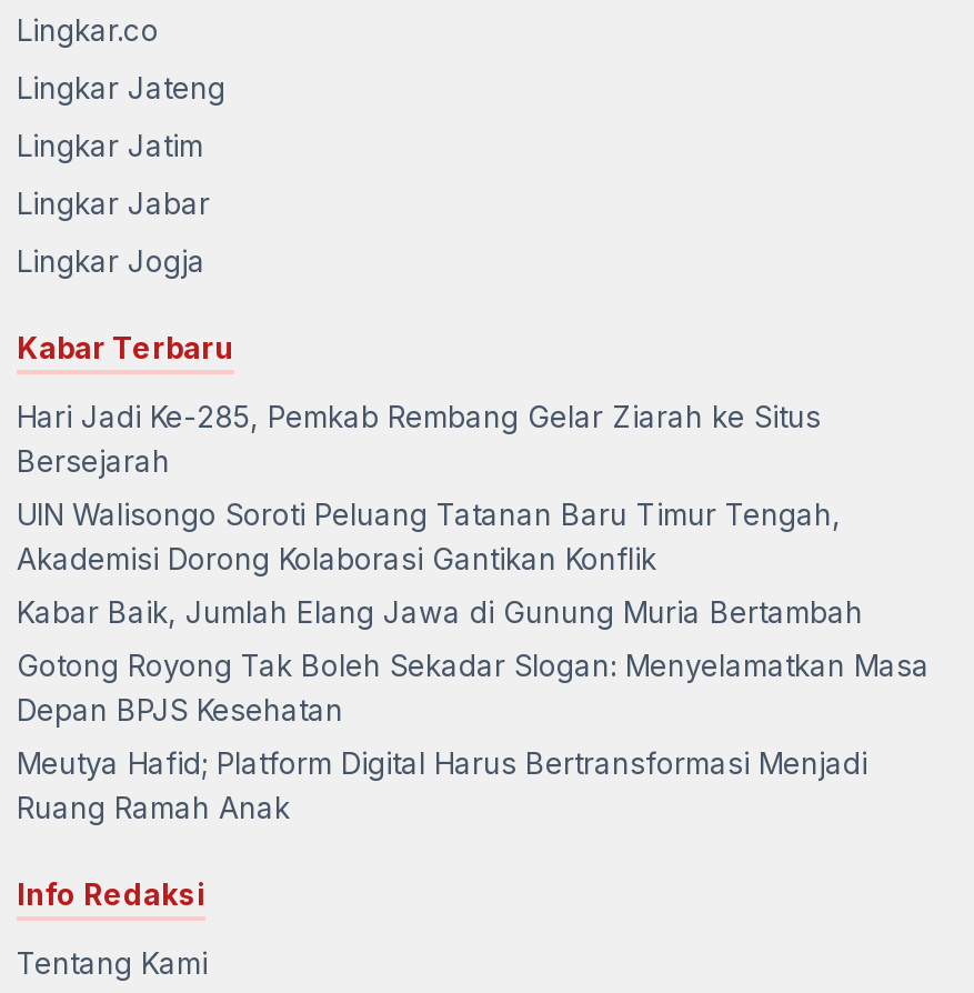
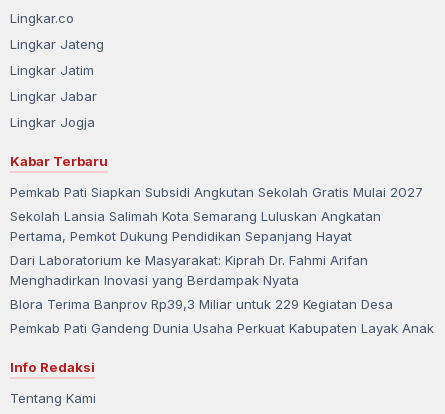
- Hari Jadi Ke-285, Pemkab Rembang Gelar Ziarah ke Situs
- Bersejarah
+ Pemkab Pati Siapkan Subsidi Angkutan Sekolah Gratis Mulai 2027

- UIN Walisongo Soroti Peluang Tatanan Baru Timur Tengah,
- Akademisi Dorong Kolaborasi Gantikan Konflik
+ Sekolah Lansia Salimah Kota Semarang Luluskan Angkatan
+ Pertama, Pemkot Dukung Pendidikan Sepanjang Hayat

- Kabar Baik, Jumlah Elang Jawa di Gunung Muria Bertambah
+ Dari Laboratorium ke Masyarakat: Kiprah Dr. Fahmi Arifan
+ Menghadirkan Inovasi yang Berdampak Nyata

- Gotong Royong Tak Boleh Sekadar Slogan: Menyelamatkan Masa
- Depan BPJS Kesehatan
+ Blora Terima Banprov Rp39,3 Miliar untuk 229 Kegiatan Desa

- Meutya Hafid; Platform Digital Harus Bertransformasi Menjadi
- Ruang Ramah Anak
+ Pemkab Pati Gandeng Dunia Usaha Perkuat Kabupaten Layak Anak
